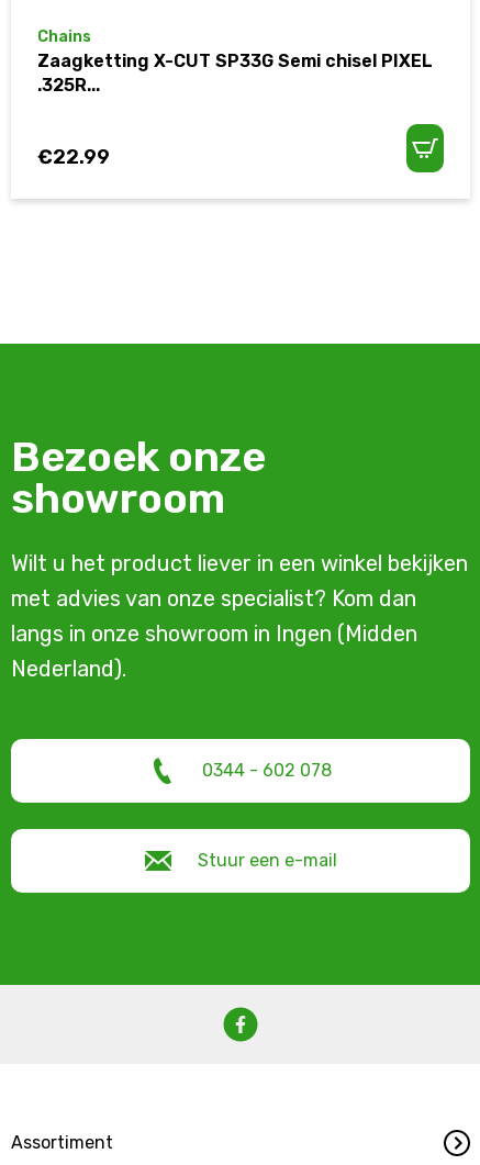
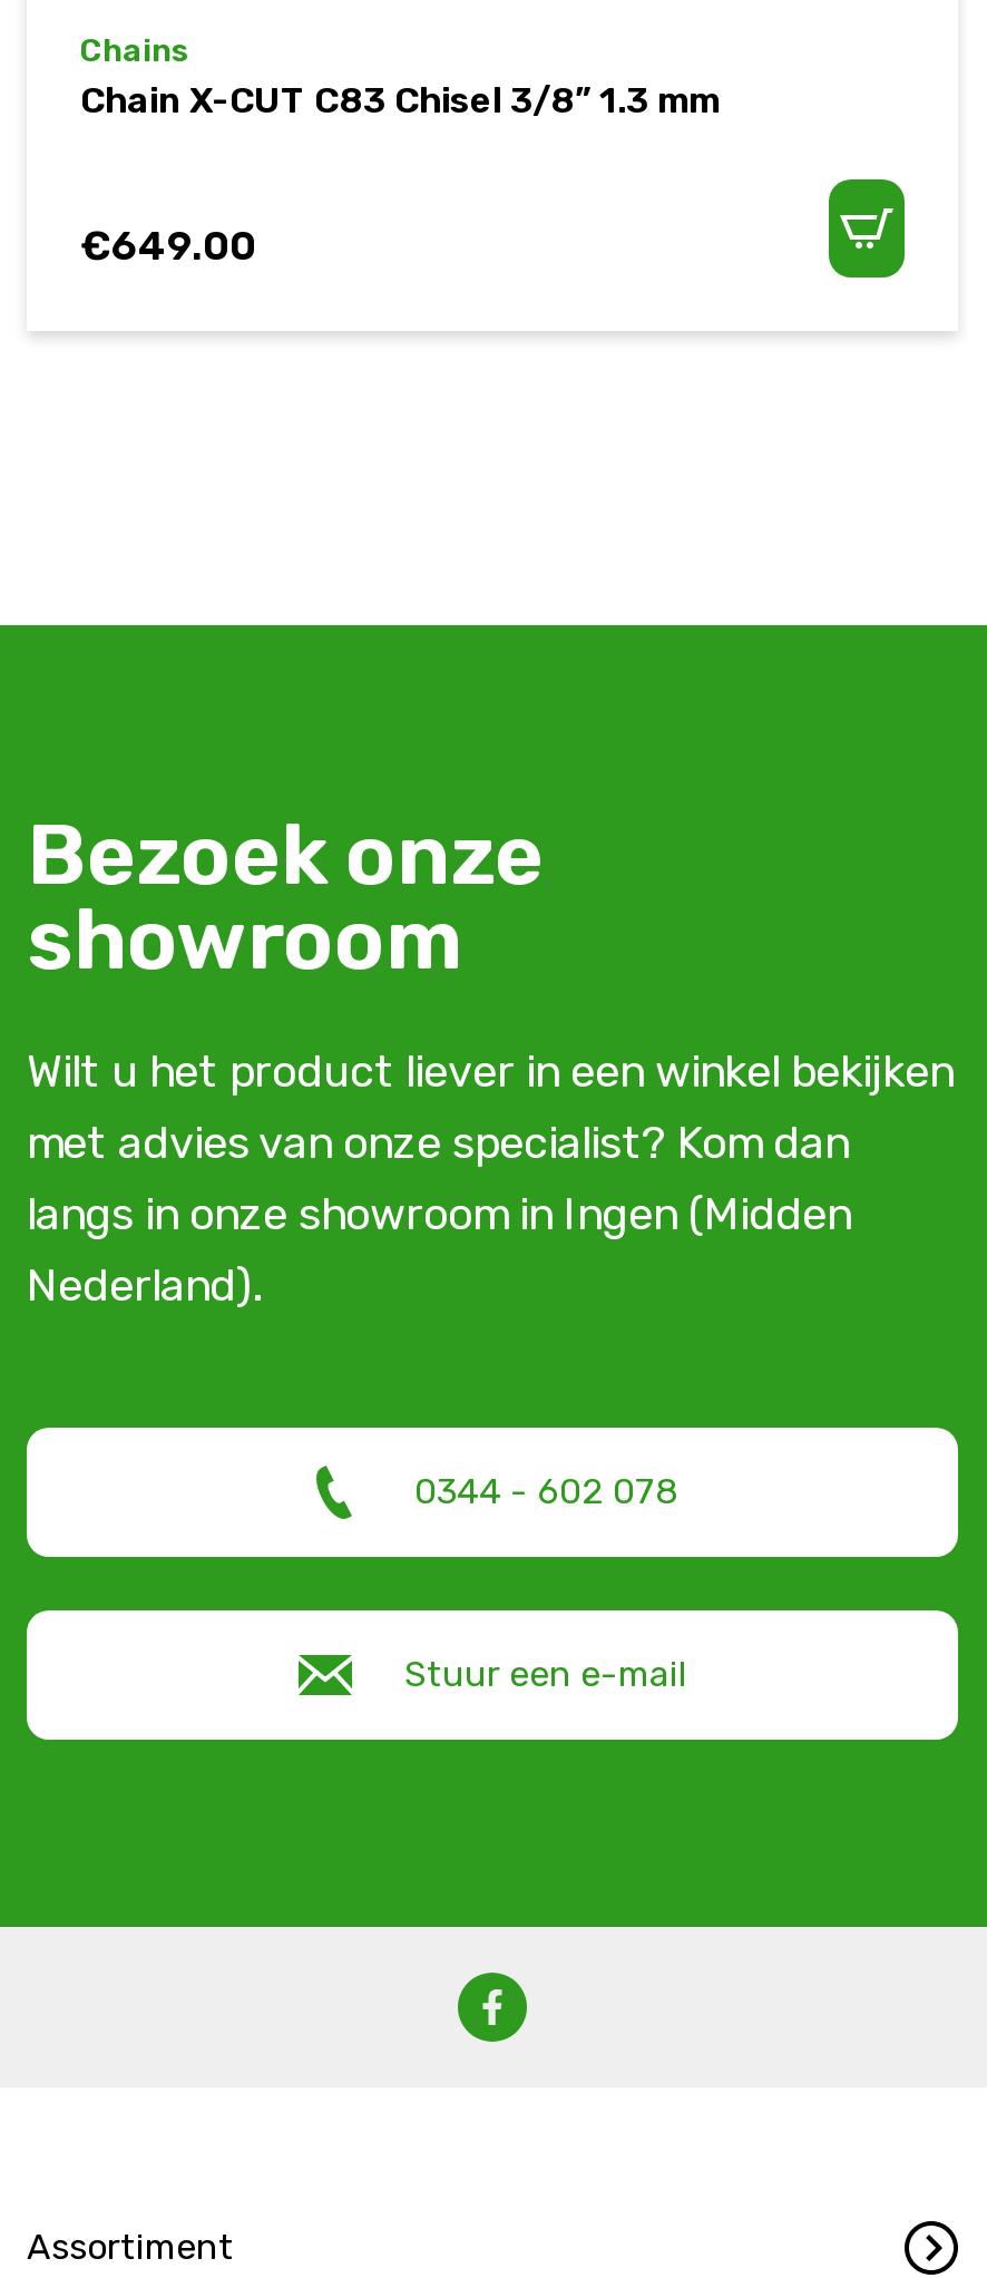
- Zaagketting X-CUT SP33G Semi chisel PIXEL
- .325R...
+ Chain X-CUT C83 Chisel 3/8” 1.3 mm

- €22.99
+ €649.00
